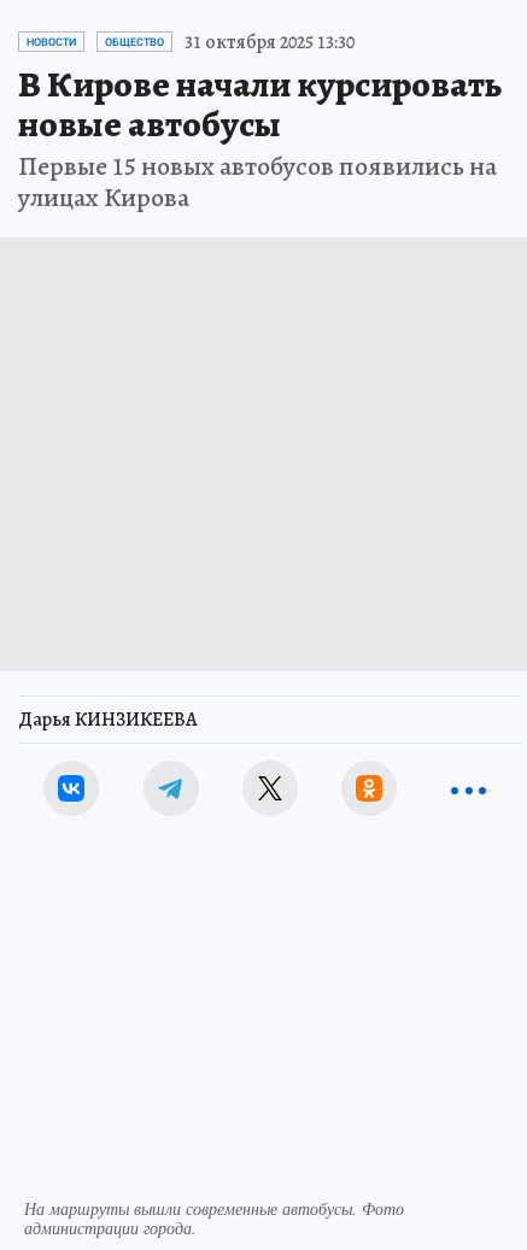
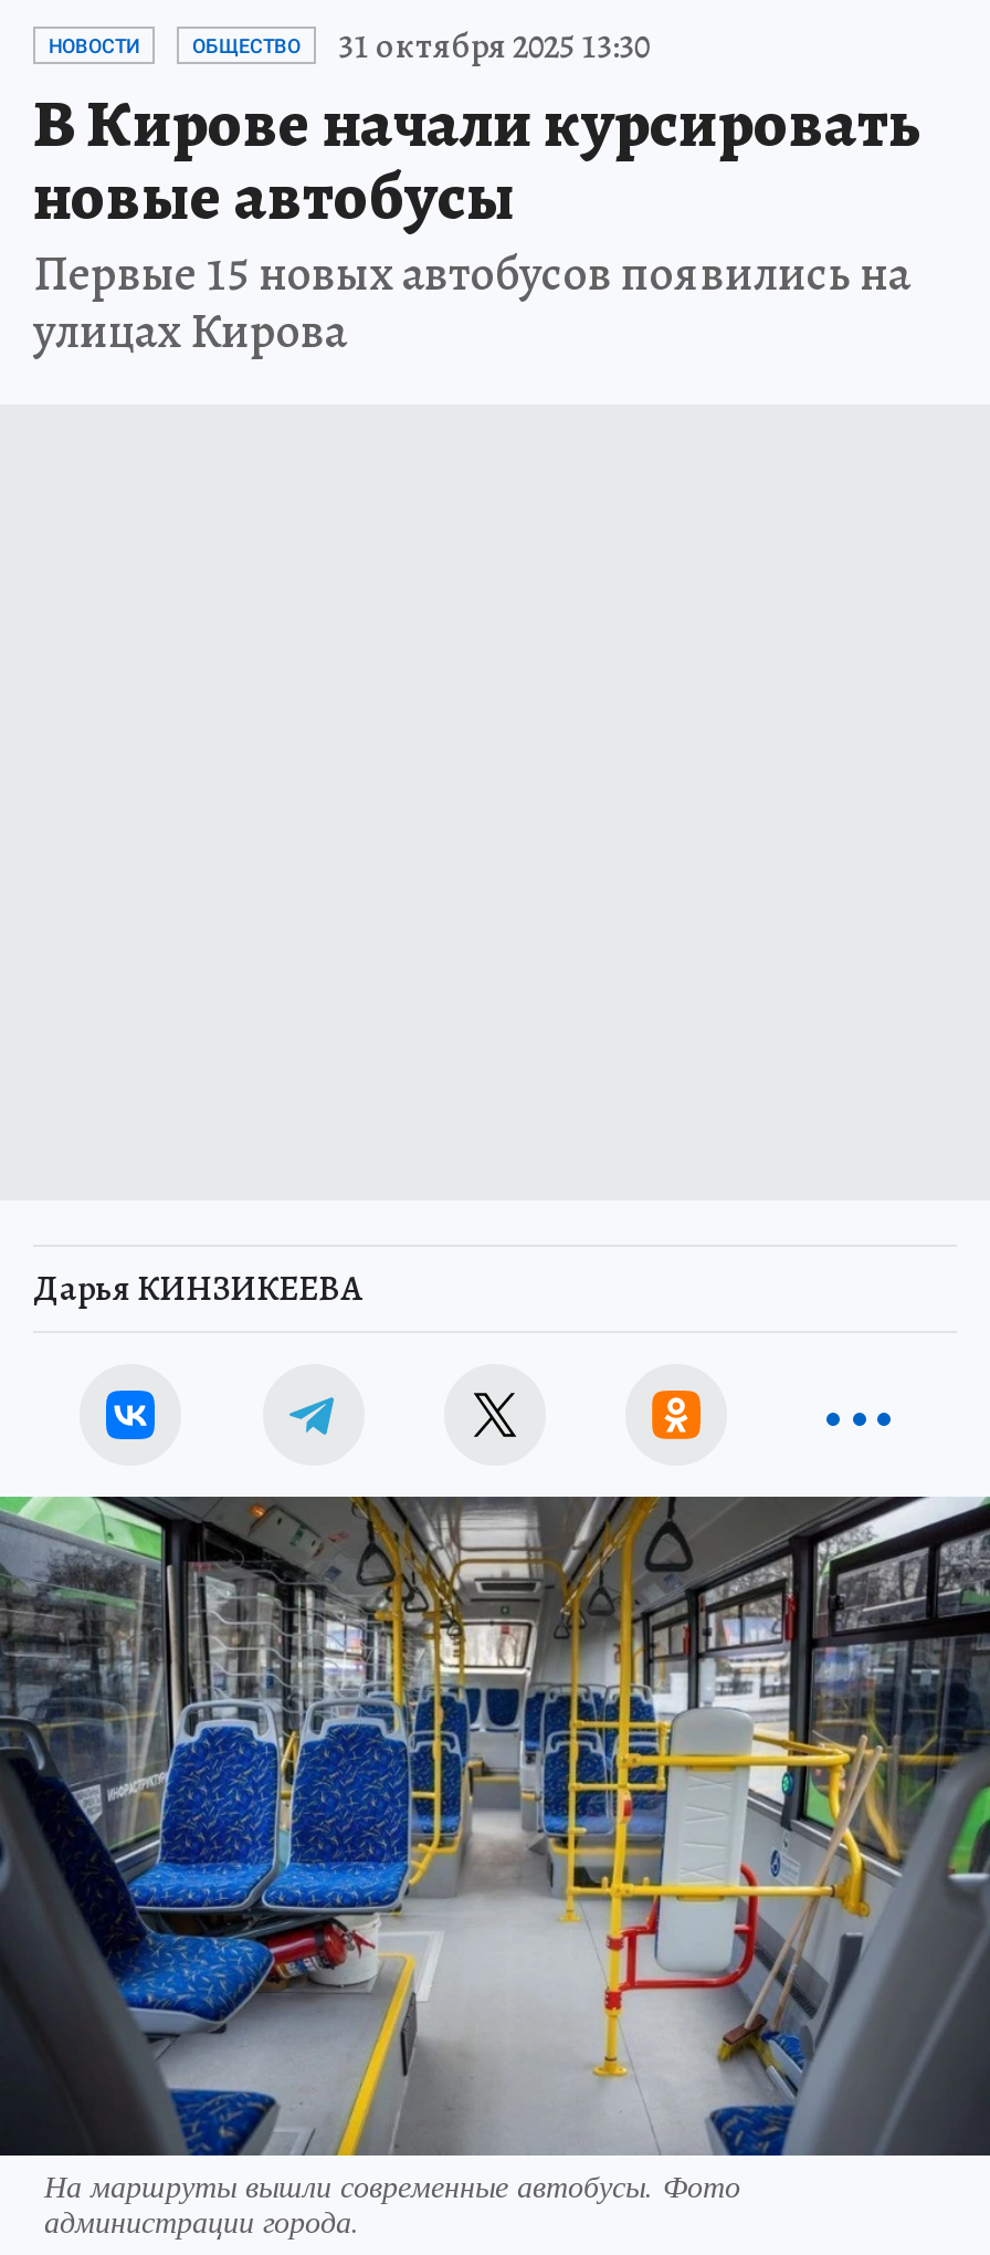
+ [image]
